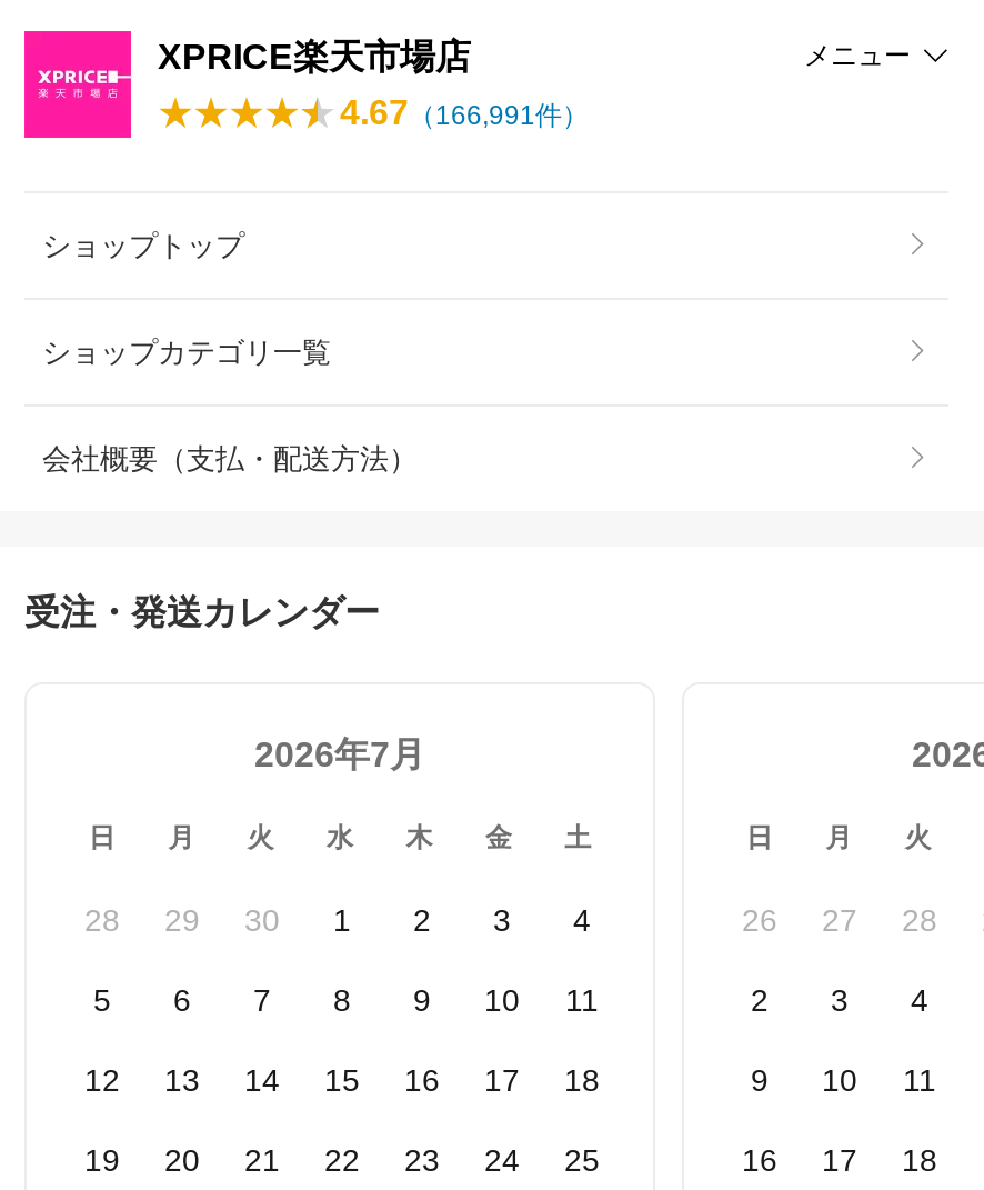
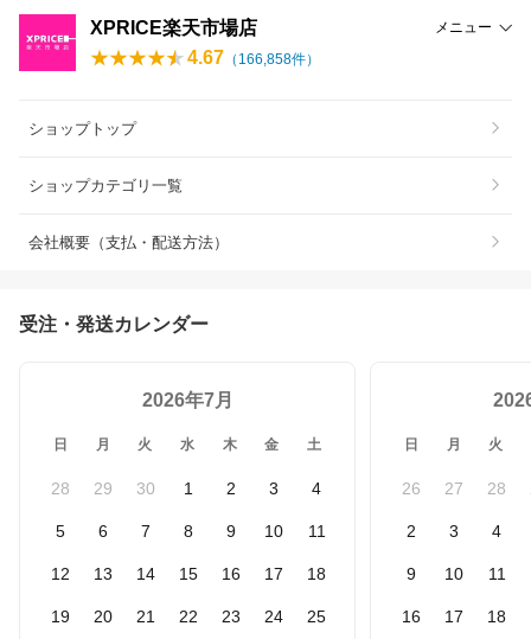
- 4.67（166,991件）
+ 4.67（166,858件）
